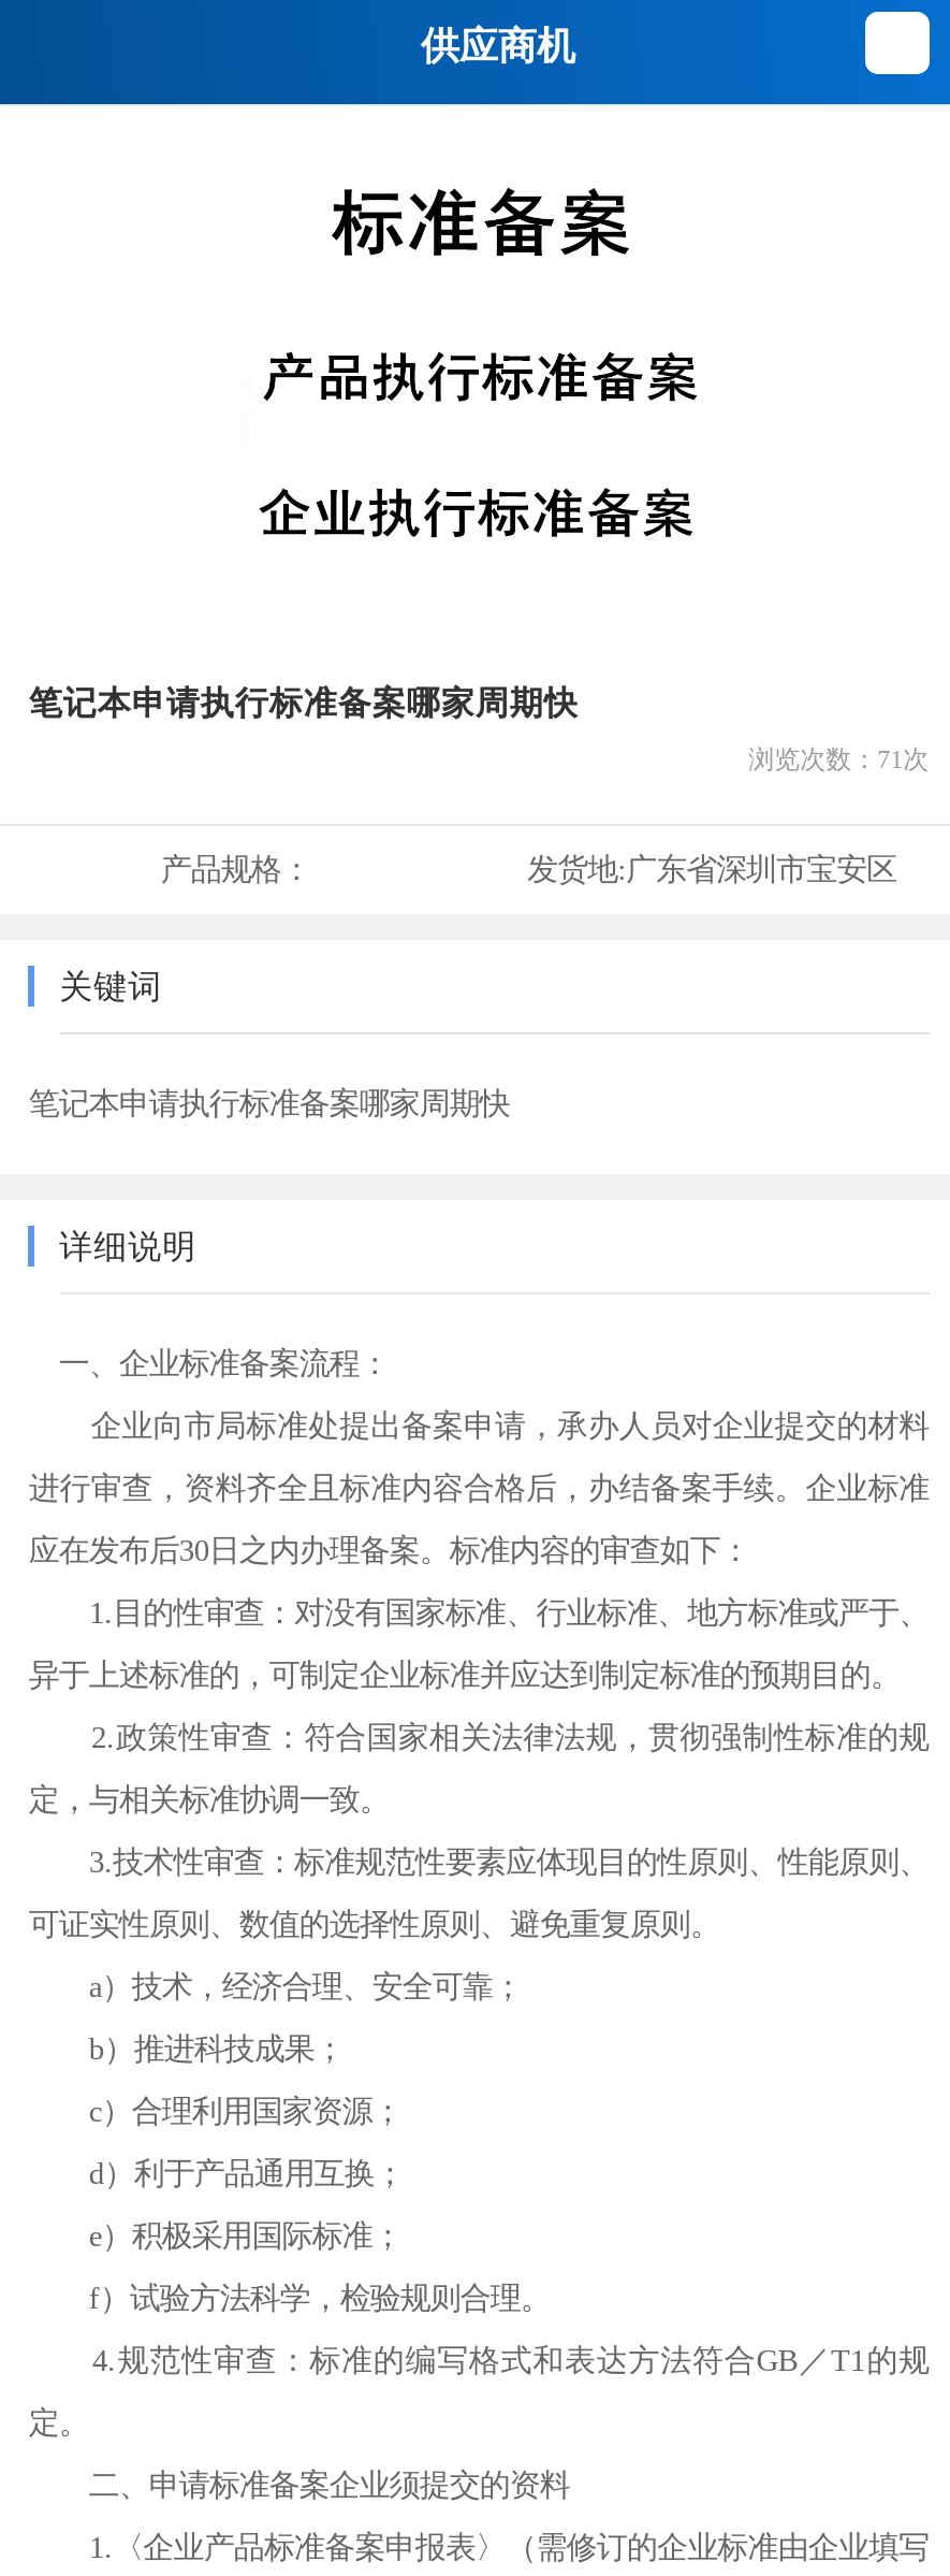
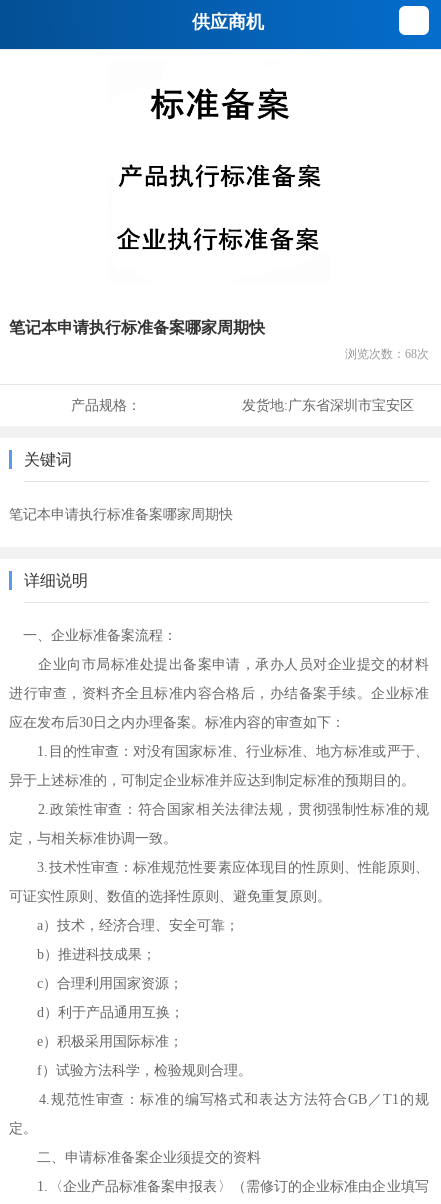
- 浏览次数：71次
+ 浏览次数：68次
